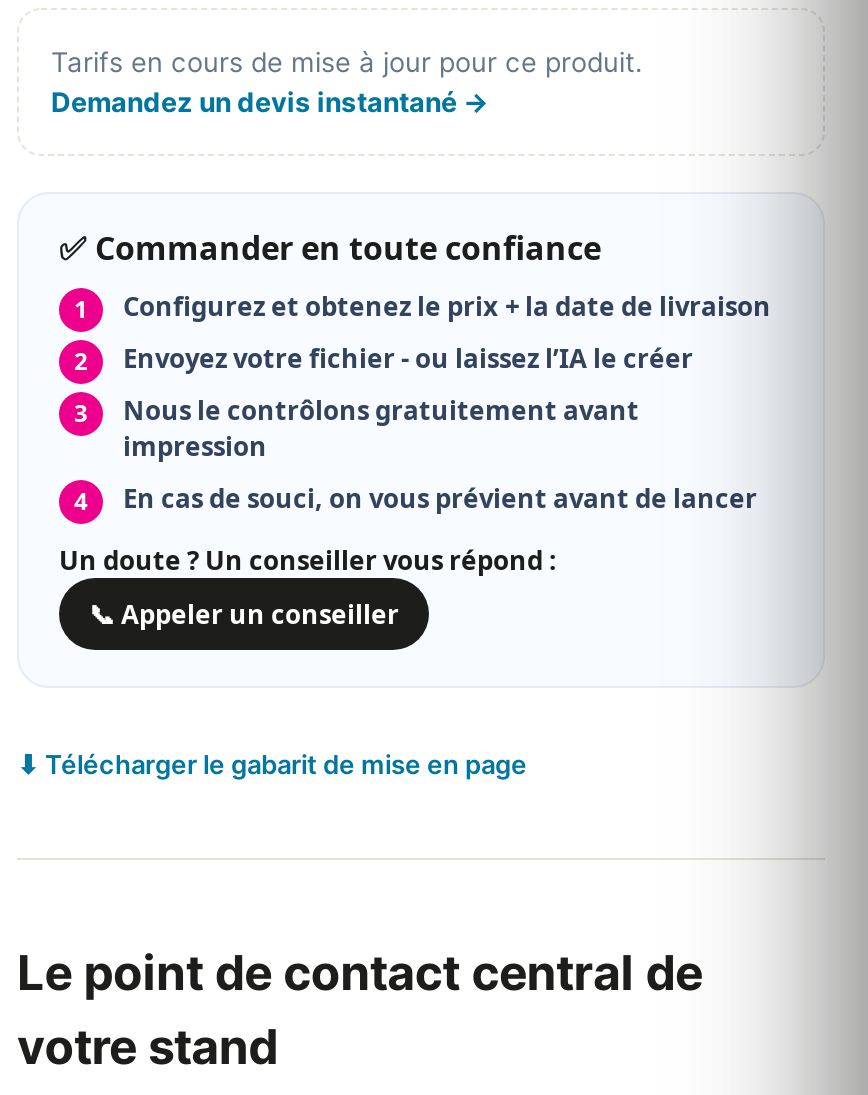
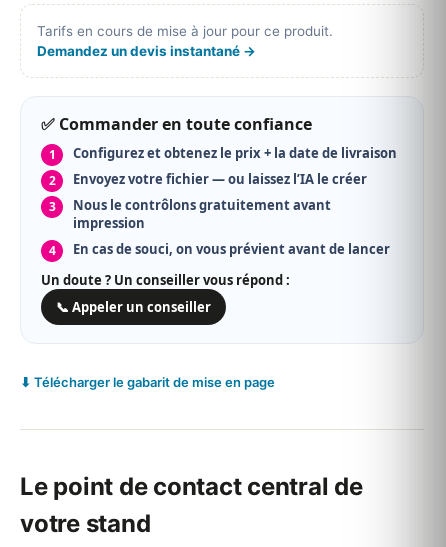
- Envoyez votre fichier - ou laissez l’IA le créer
+ Envoyez votre fichier — ou laissez l’IA le créer
